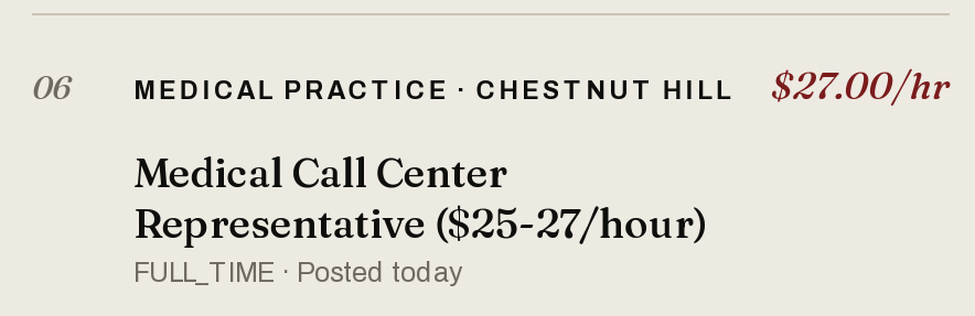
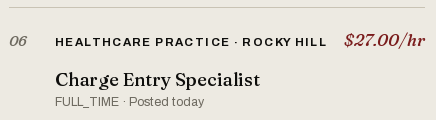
- MEDICAL PRACTICE · CHESTNUT HILL
+ HEALTHCARE PRACTICE · ROCKY HILL

- Medical Call Center
- Representative ($25-27/hour)
+ Charge Entry Specialist
